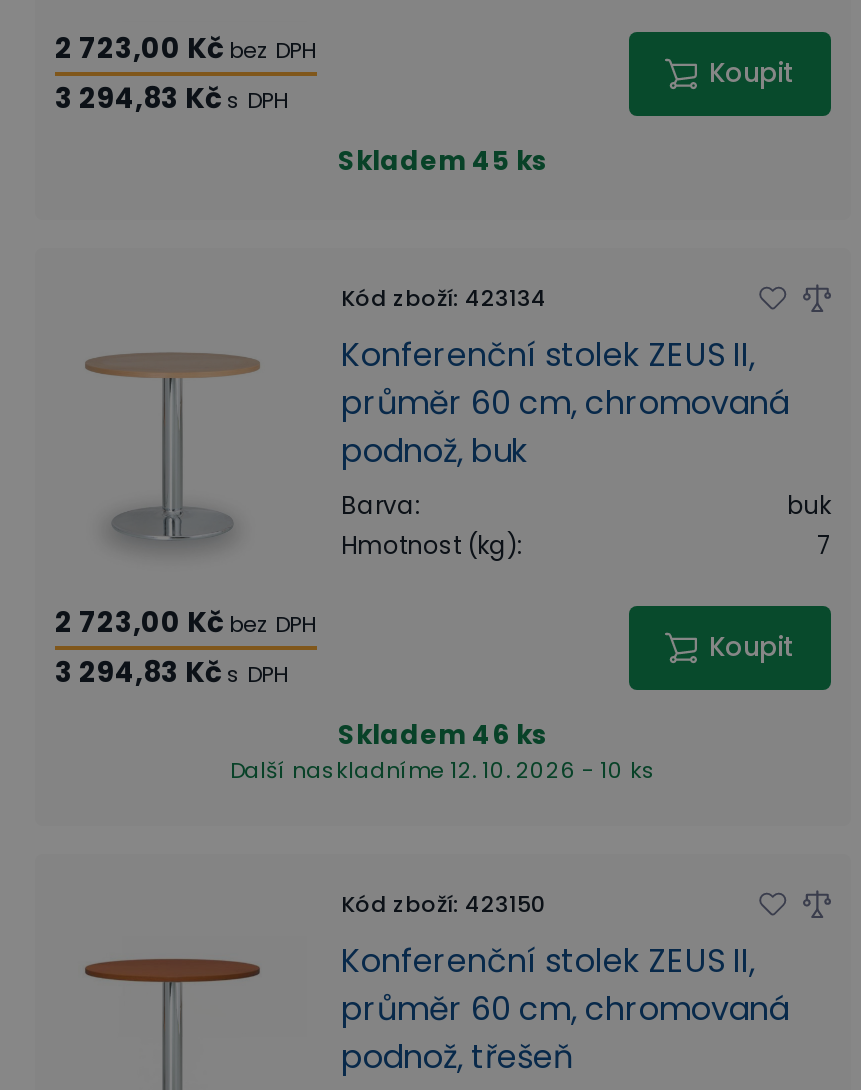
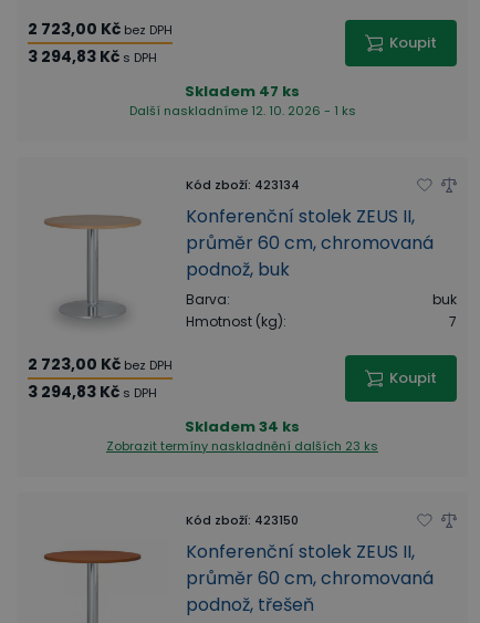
- Skladem 45 ks
+ Skladem 47 ks
+ Další naskladníme 12. 10. 2026 - 1 ks

- Skladem 46 ks
- Další naskladníme 12. 10. 2026 - 10 ks
+ Skladem 34 ks
+ Zobrazit termíny naskladnění dalších 23 ks
